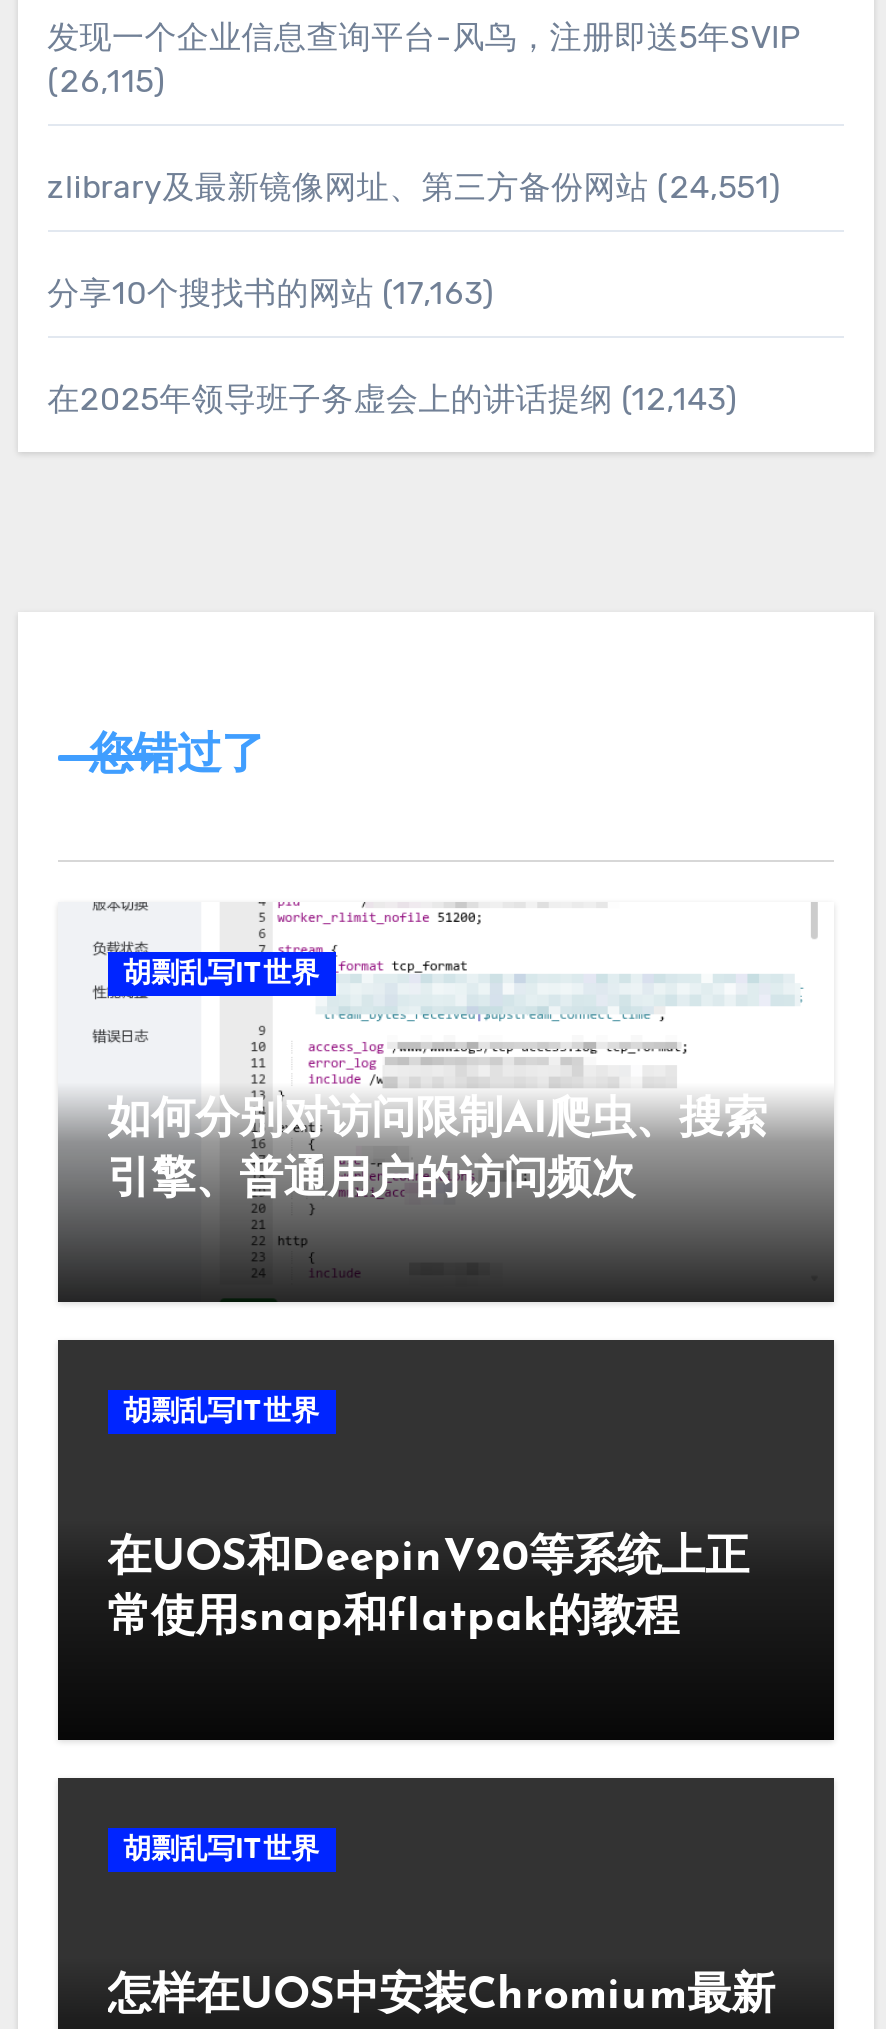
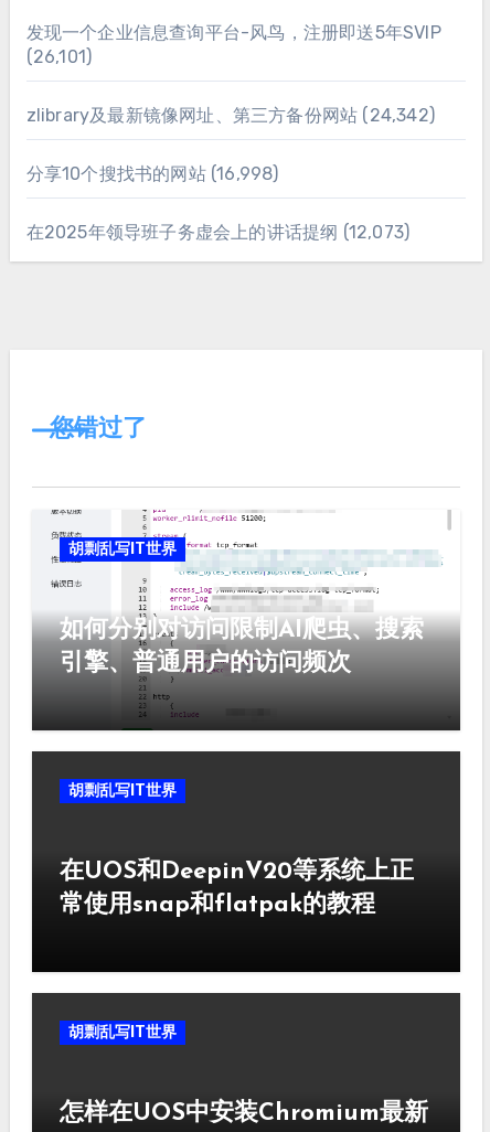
- (26,115)
+ (26,101)

- zlibrary及最新镜像网址、第三方备份网站 (24,551)
+ zlibrary及最新镜像网址、第三方备份网站 (24,342)

- 分享10个搜找书的网站 (17,163)
+ 分享10个搜找书的网站 (16,998)

- 在2025年领导班子务虚会上的讲话提纲 (12,143)
+ 在2025年领导班子务虚会上的讲话提纲 (12,073)
